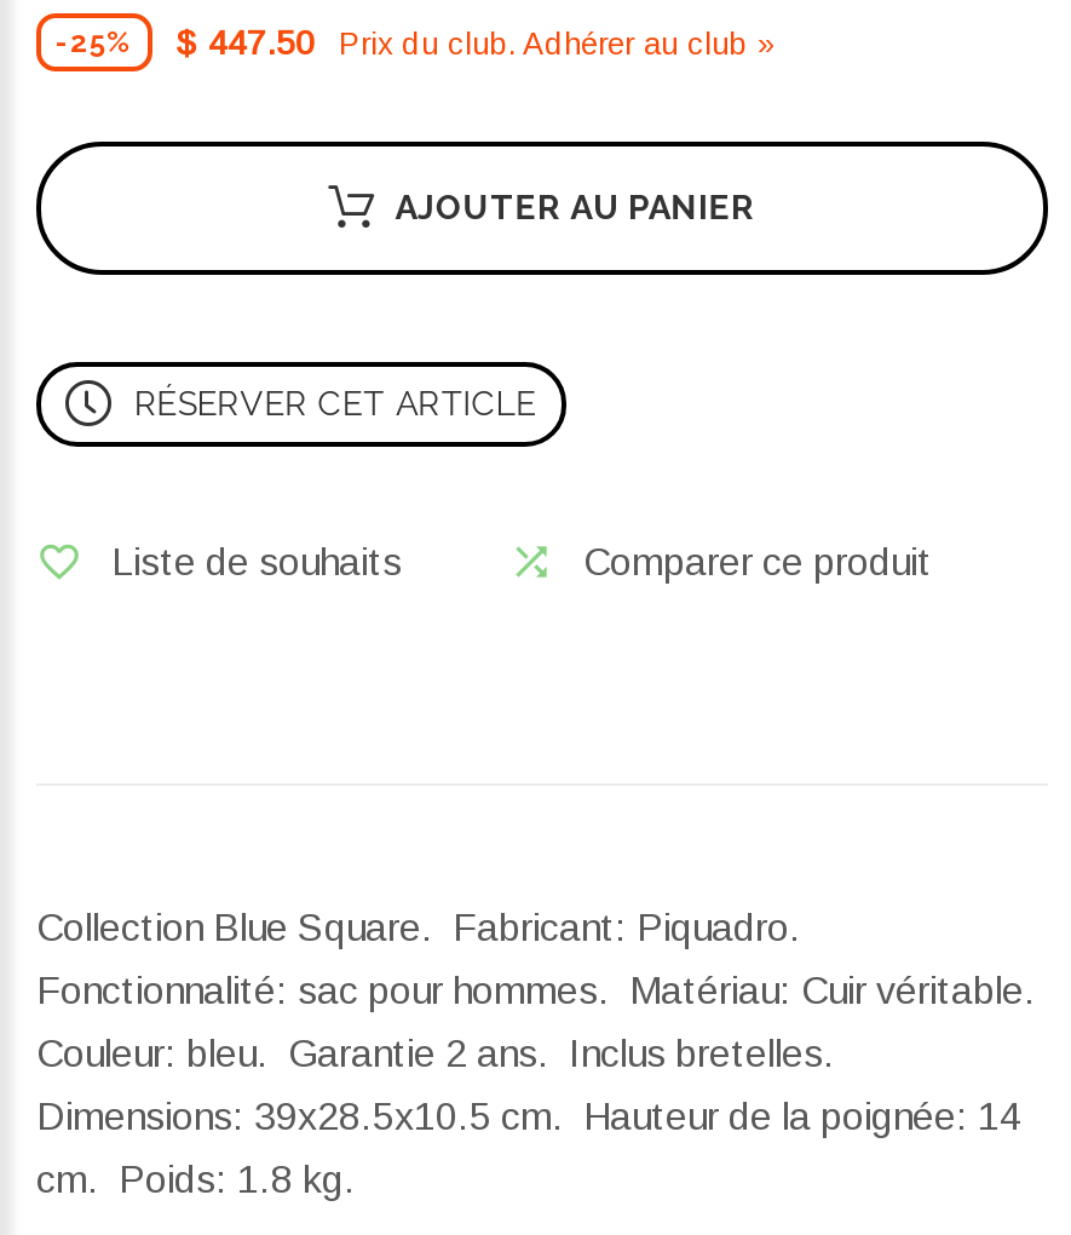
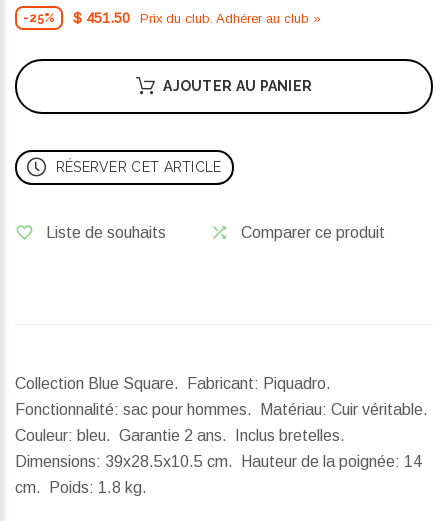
- -25% $ 447.50 Prix du club. Adhérer au club »
+ -25% $ 451.50 Prix du club. Adhérer au club »
